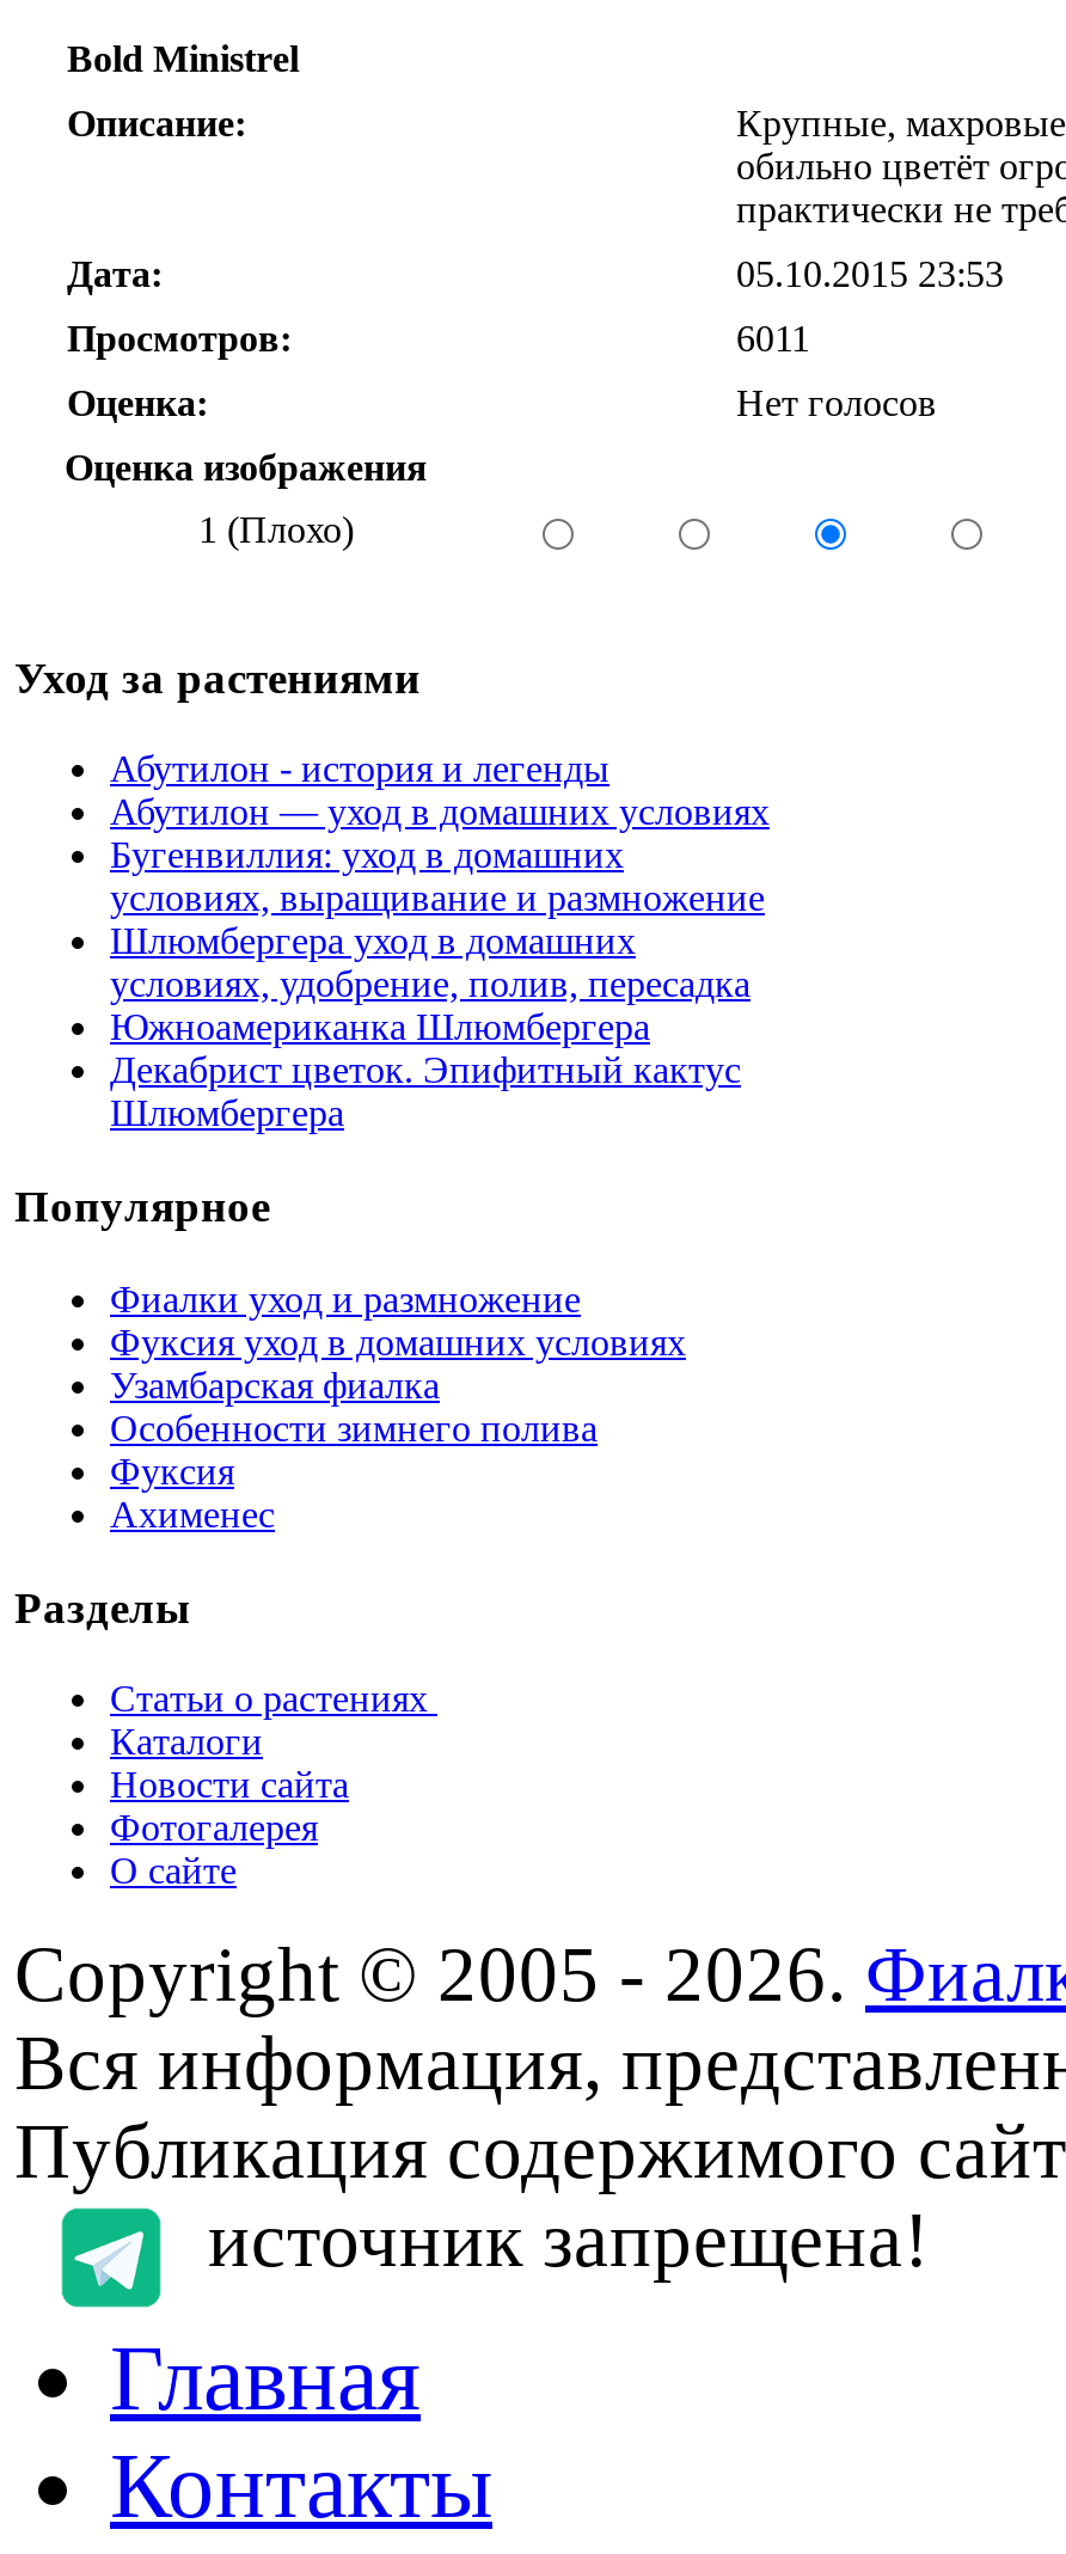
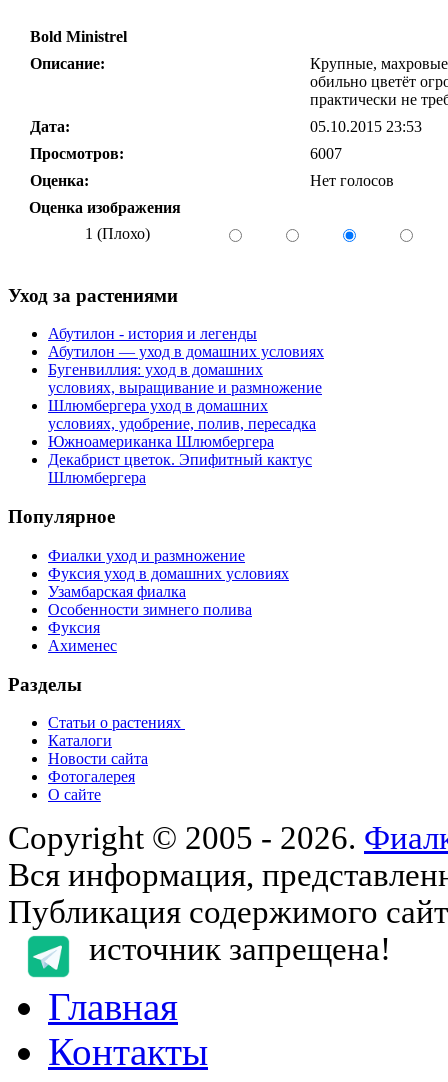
- 6011
+ 6007
